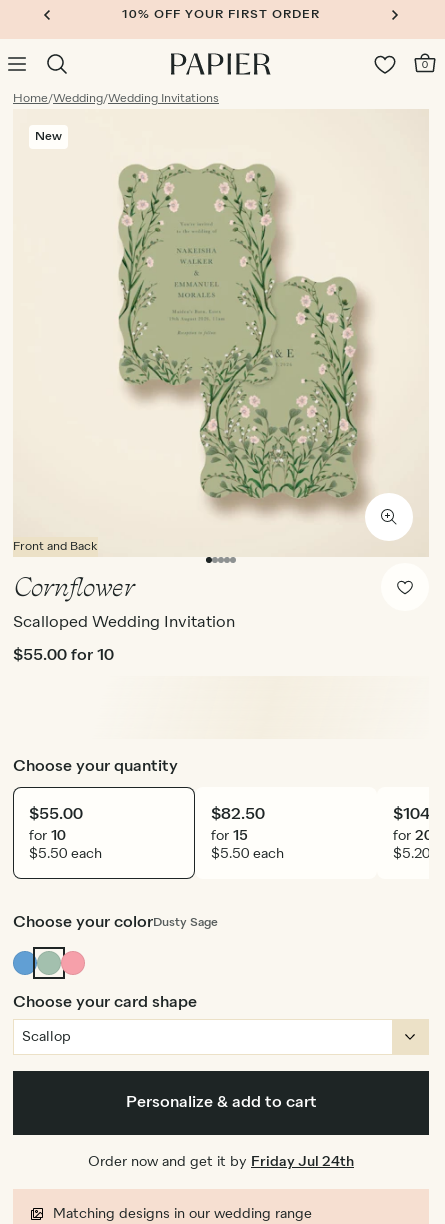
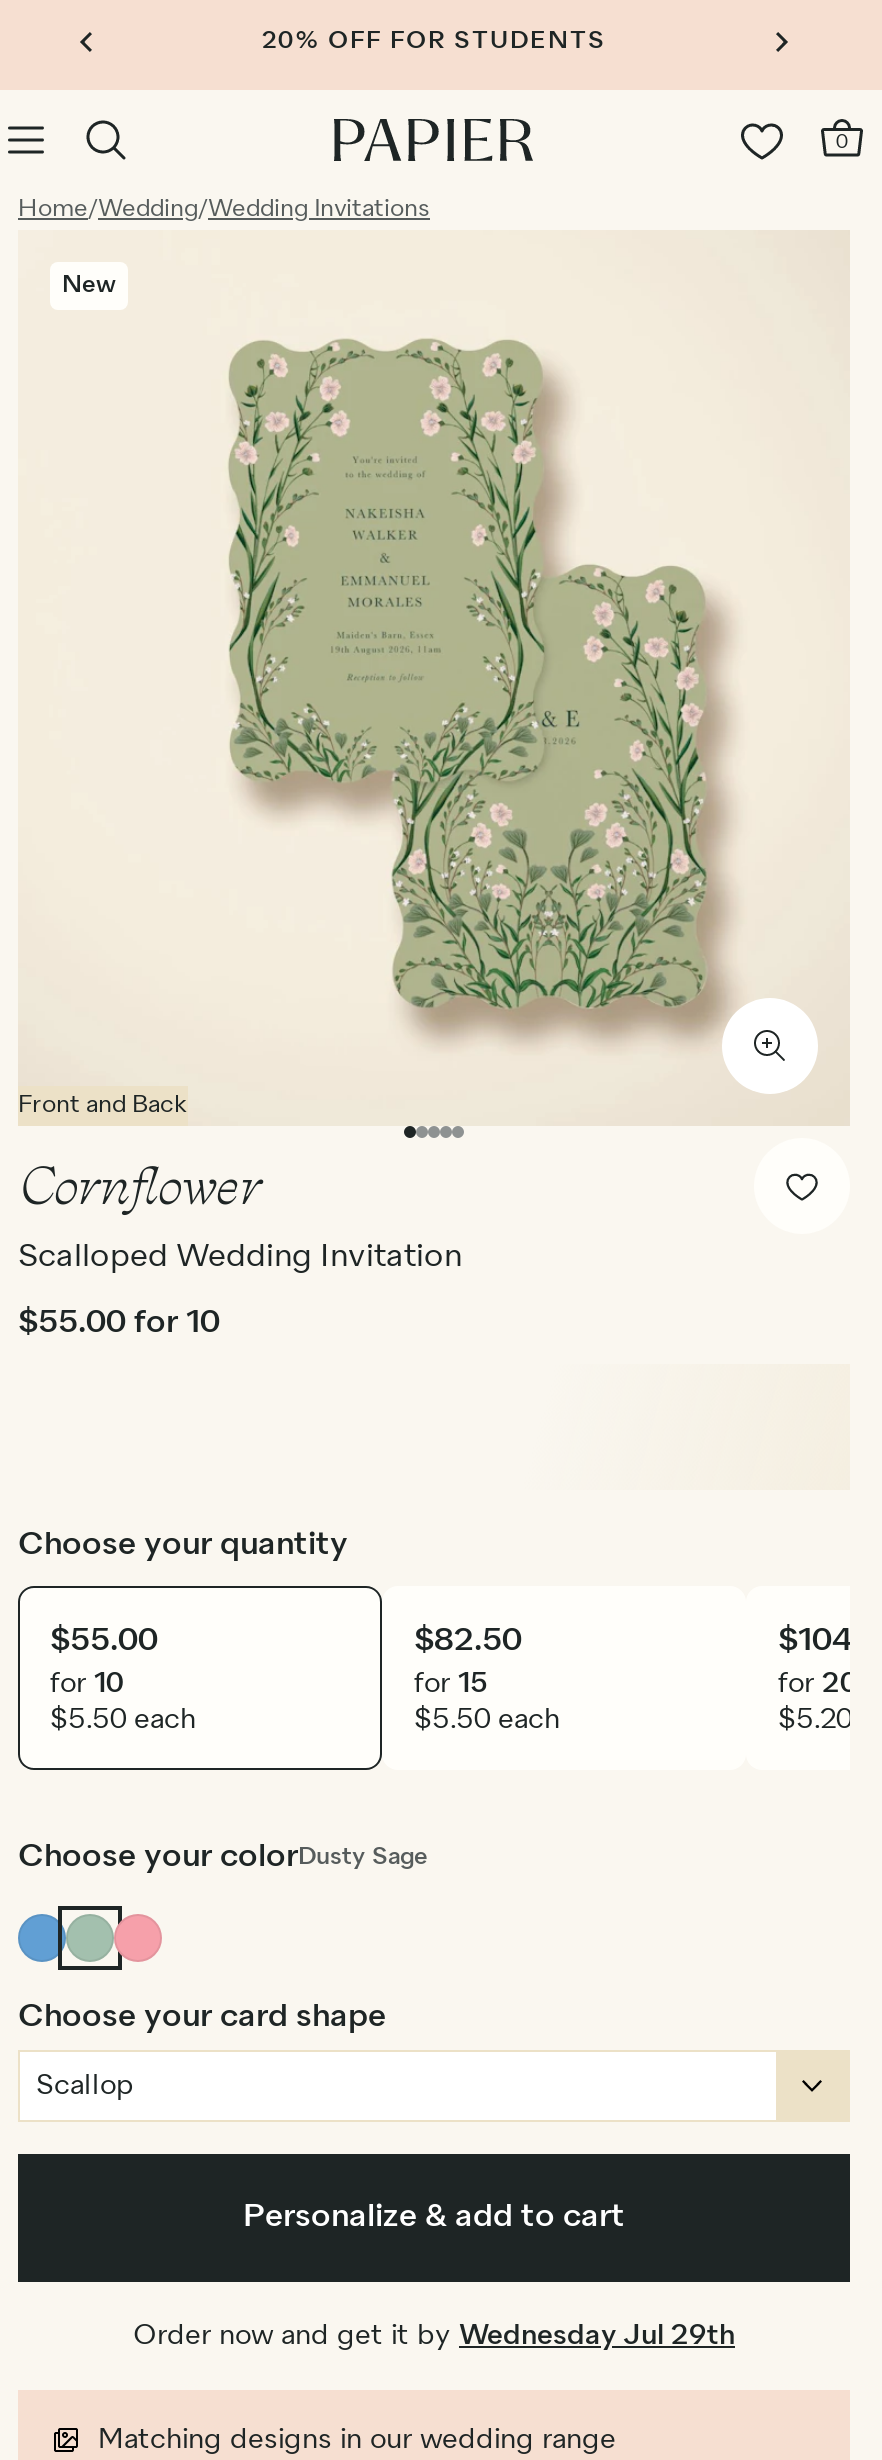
- 10% OFF YOUR FIRST ORDER
+ 20% OFF FOR STUDENTS

- Order now and get it by Friday Jul 24th
+ Order now and get it by Wednesday Jul 29th
